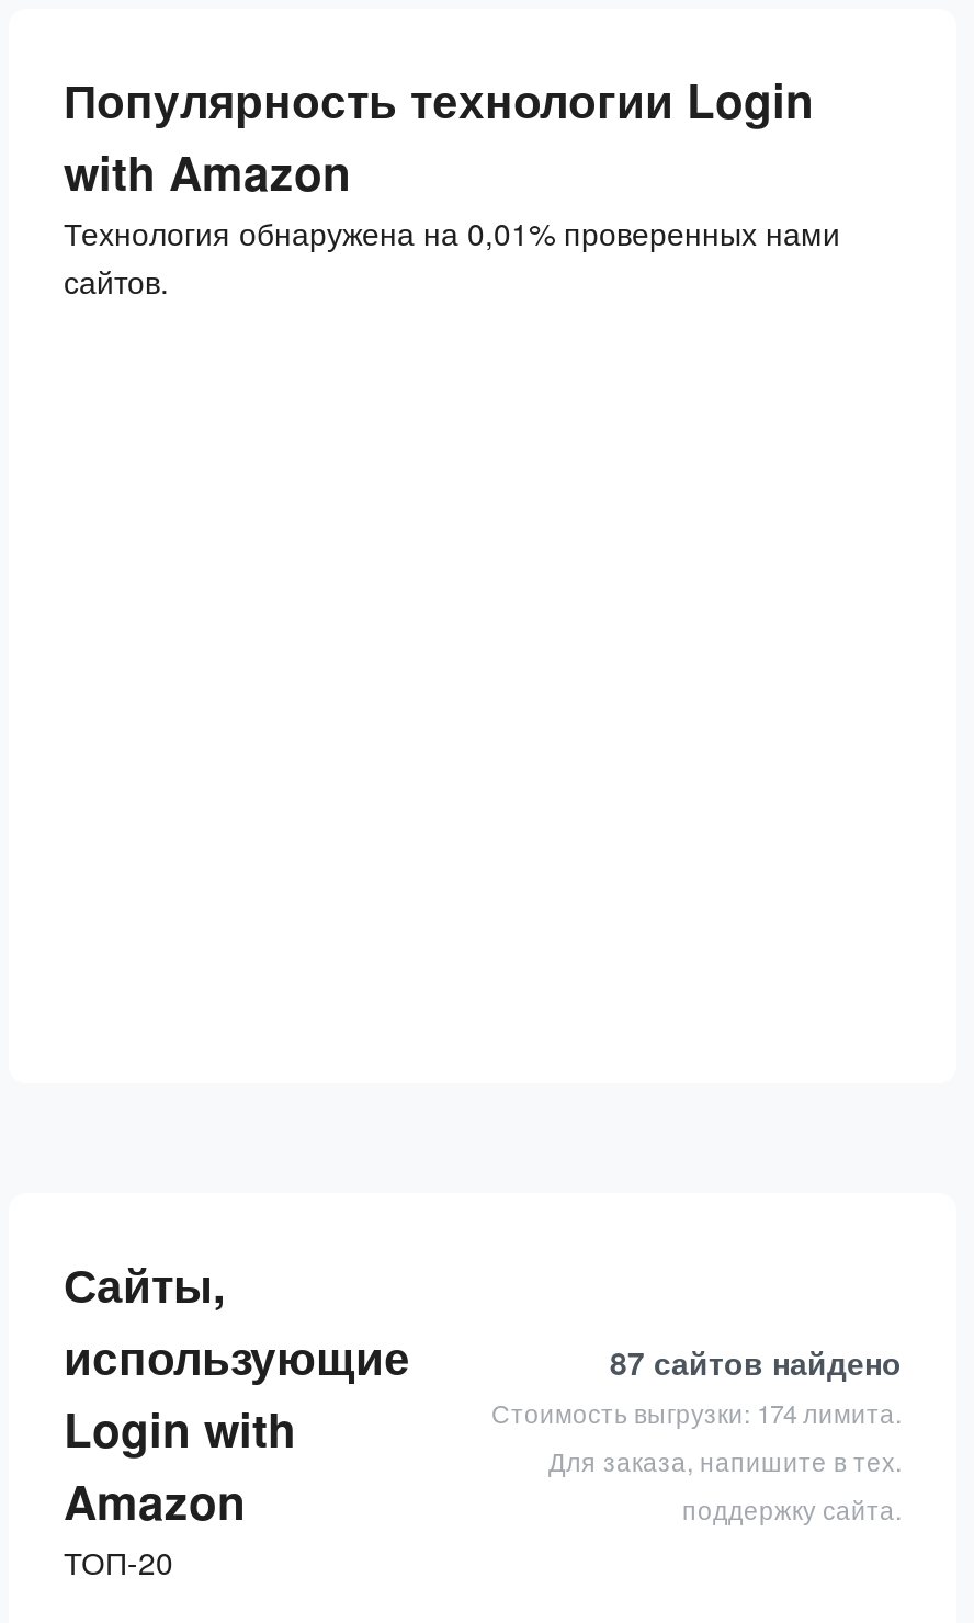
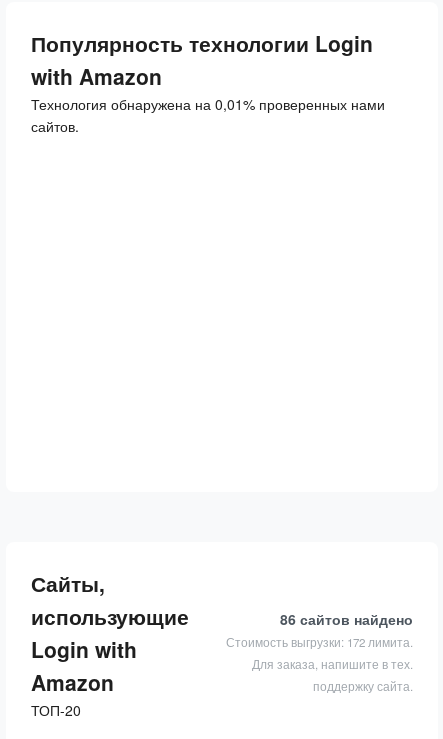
- 87 сайтов найдено
+ 86 сайтов найдено

- Стоимость выгрузки: 174 лимита.
+ Стоимость выгрузки: 172 лимита.
